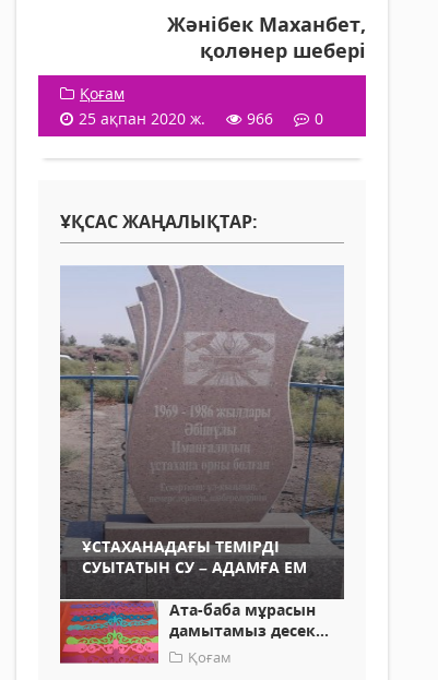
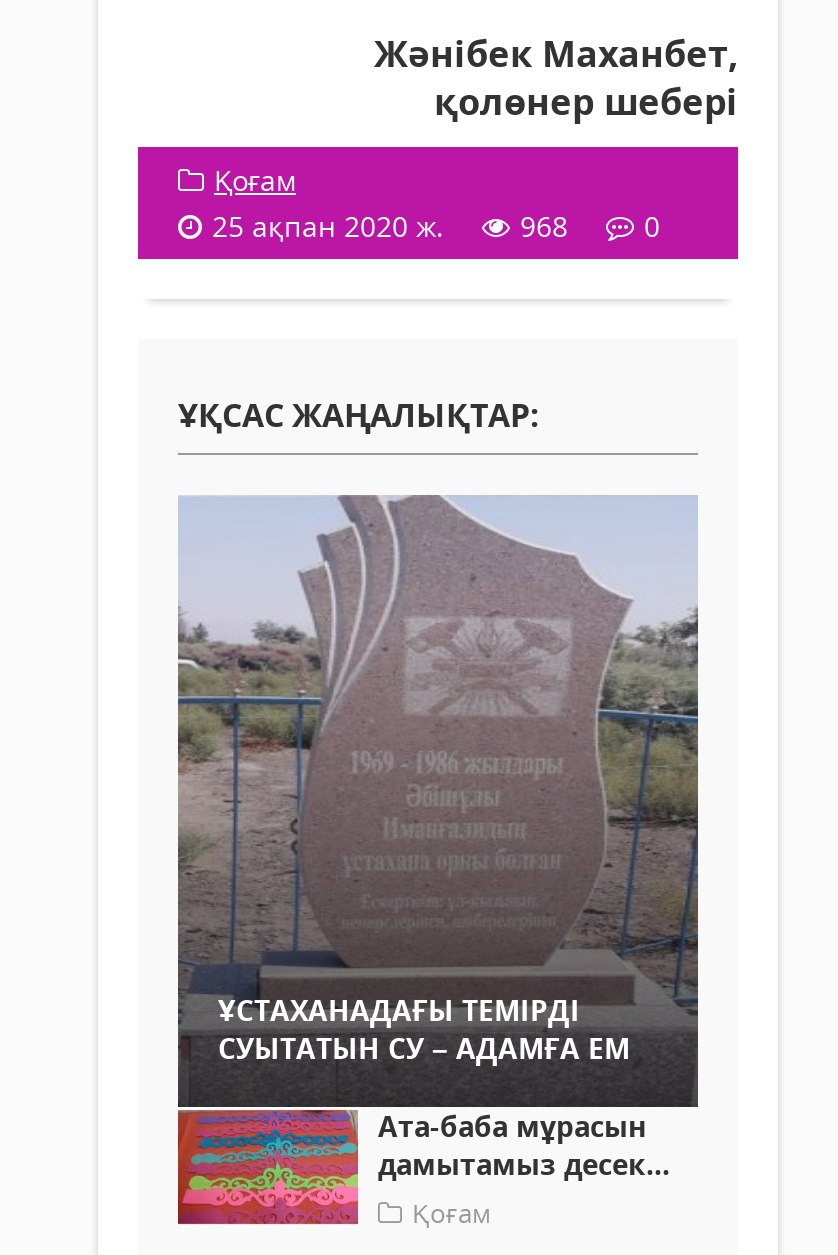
- 25 ақпан 2020 ж. 966 0
+ 25 ақпан 2020 ж. 968 0
